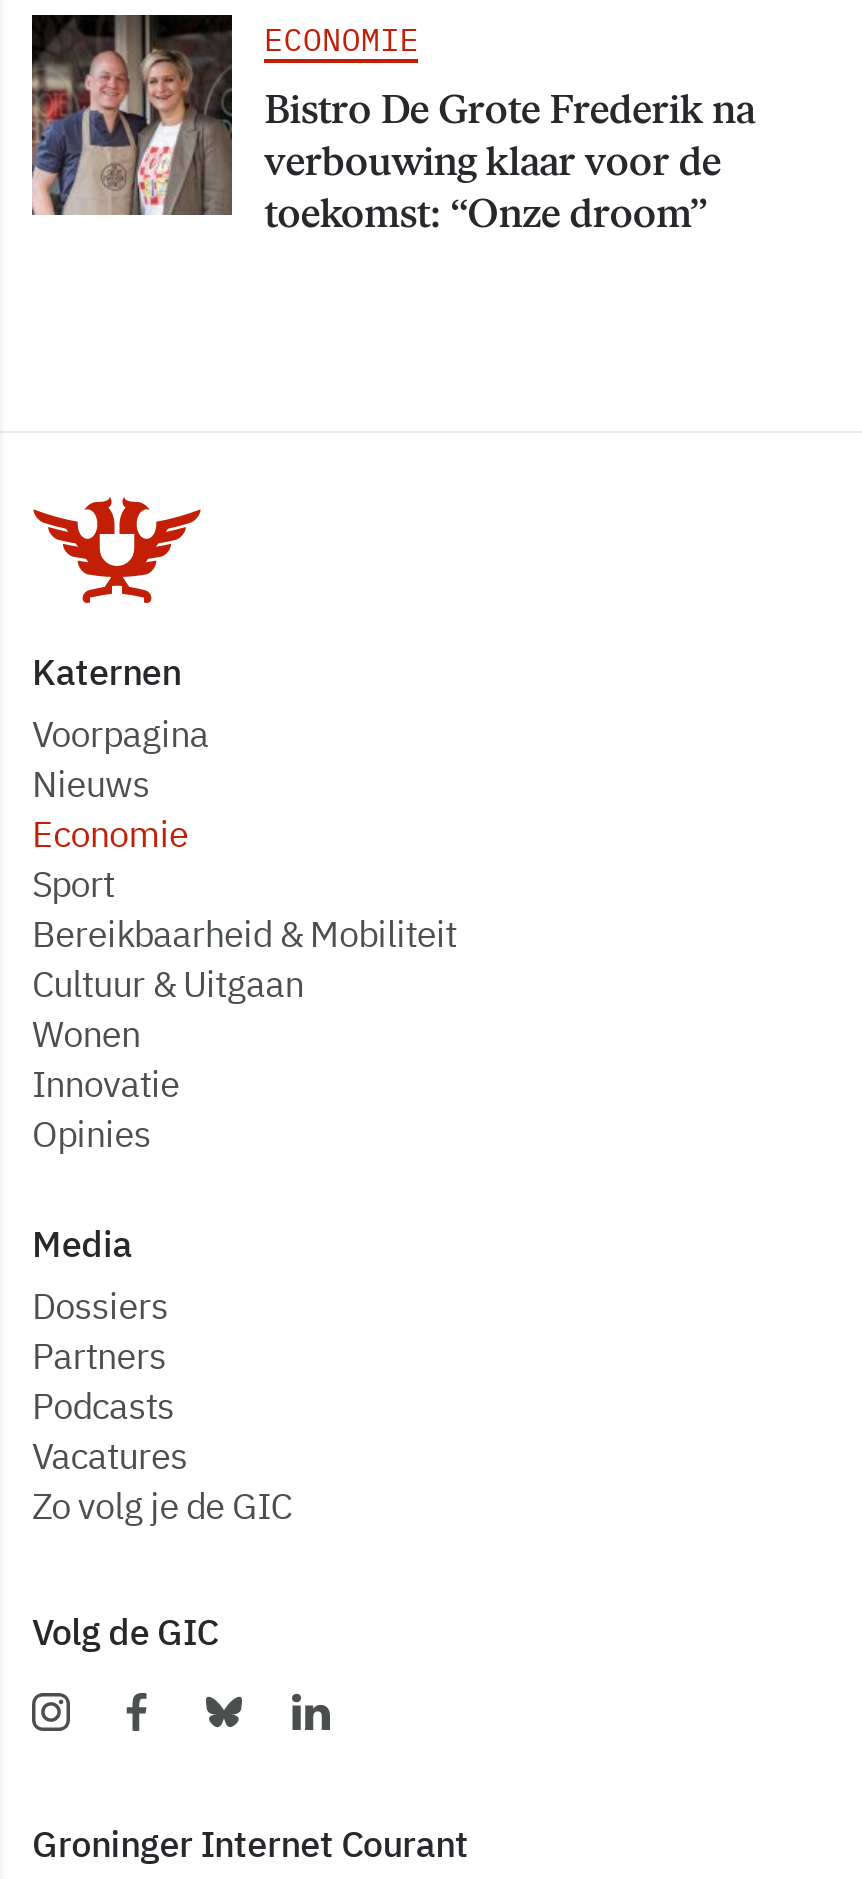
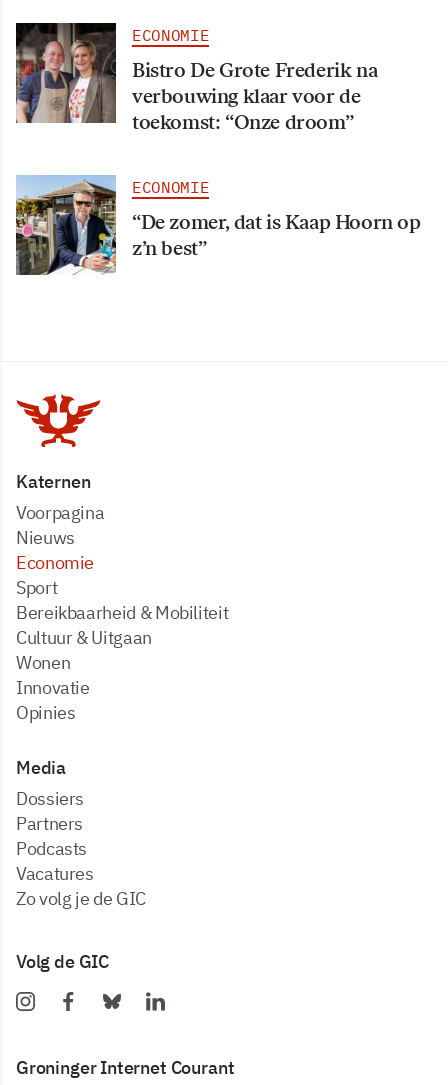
+ [image]
+ ECONOMIE
+ “De zomer, dat is Kaap Hoorn op
+ z’n best”
